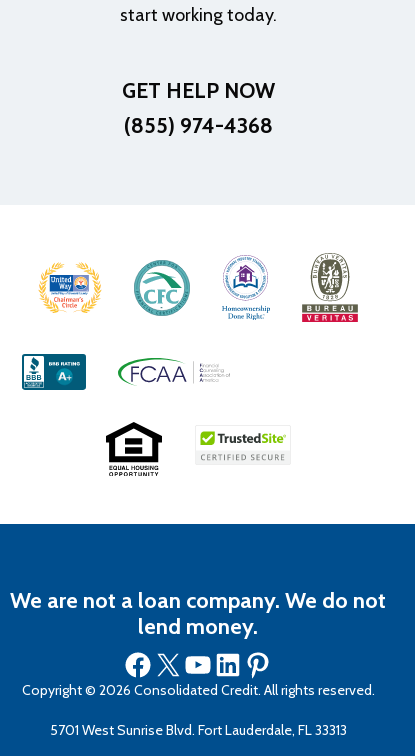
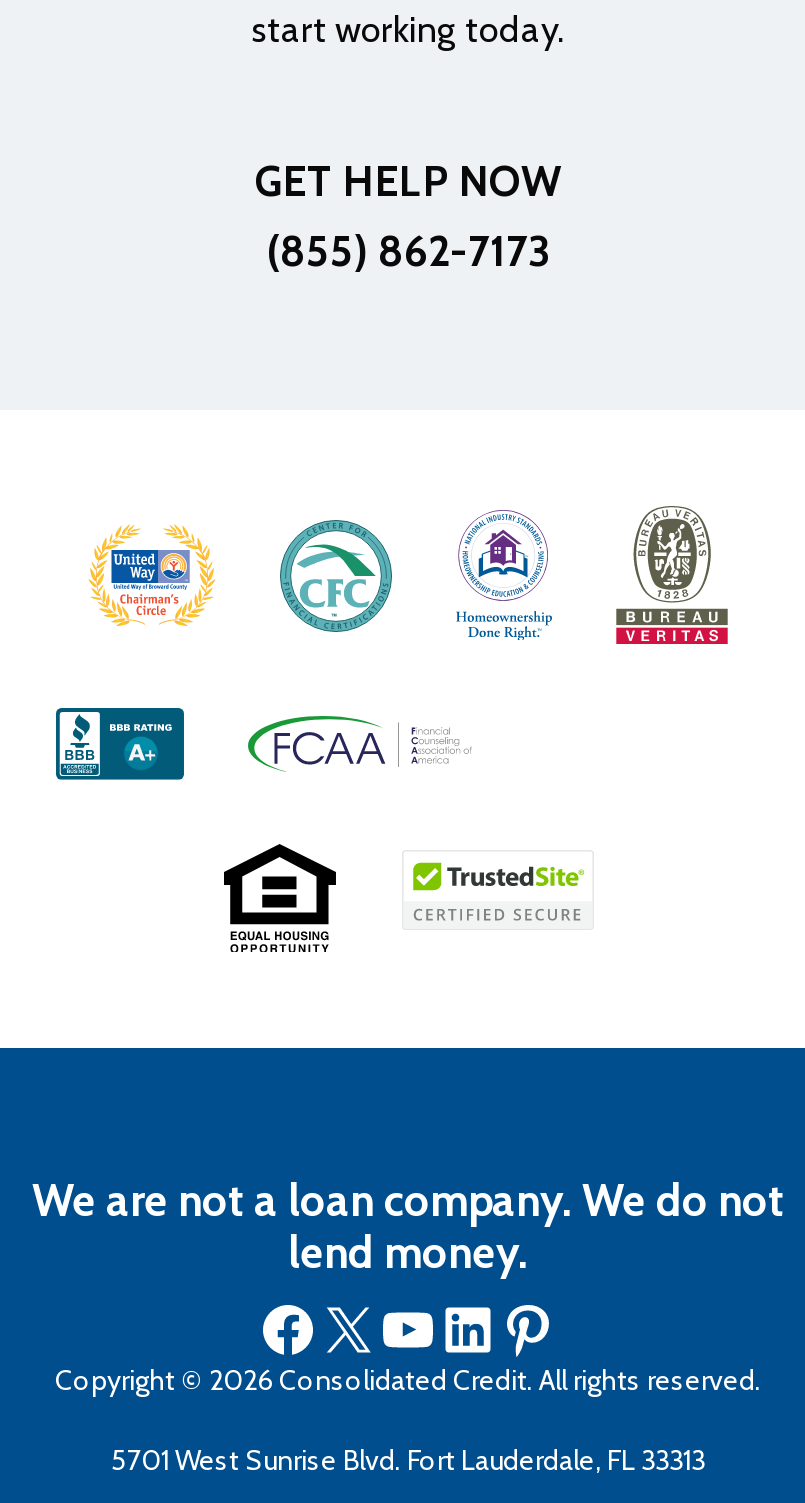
- (855) 974-4368
+ (855) 862-7173
